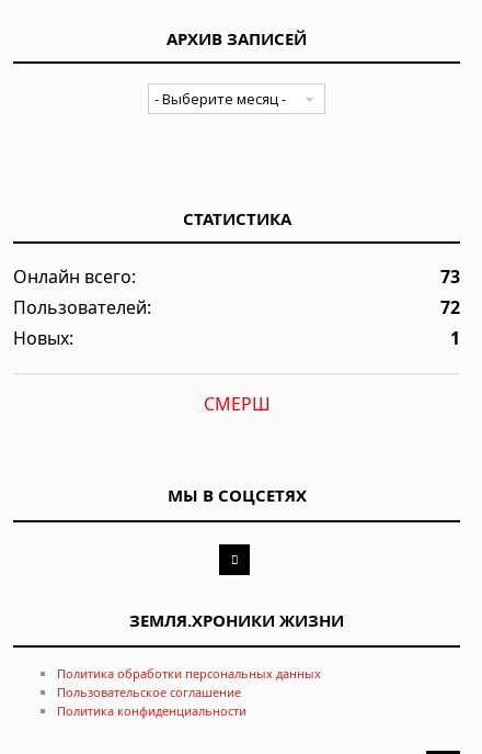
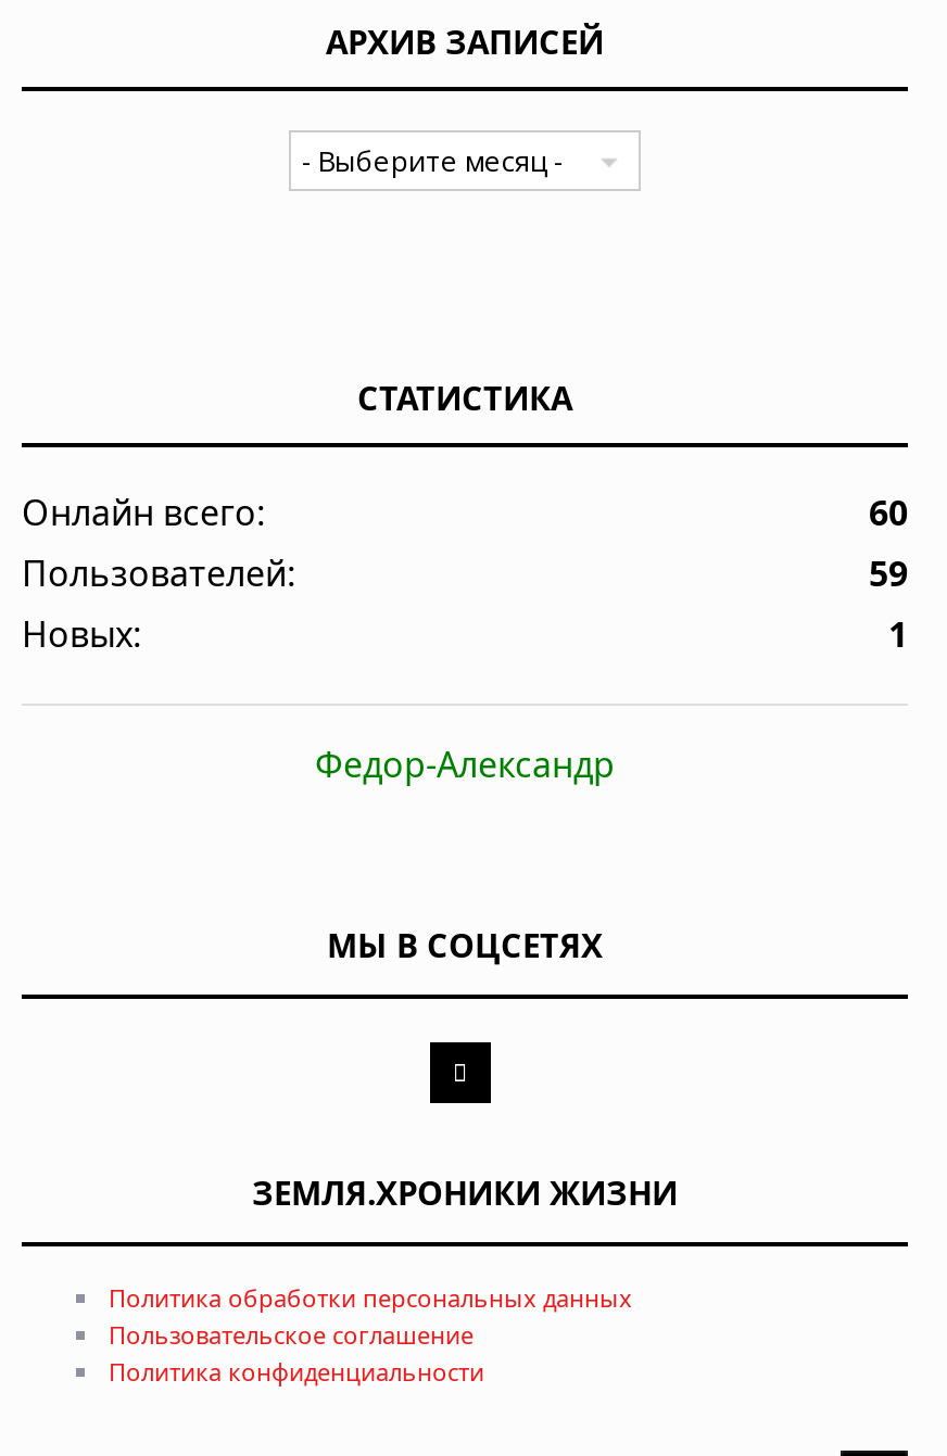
- 73
+ 60

- 72
+ 59

- СМЕРШ
+ Федор-Александр
